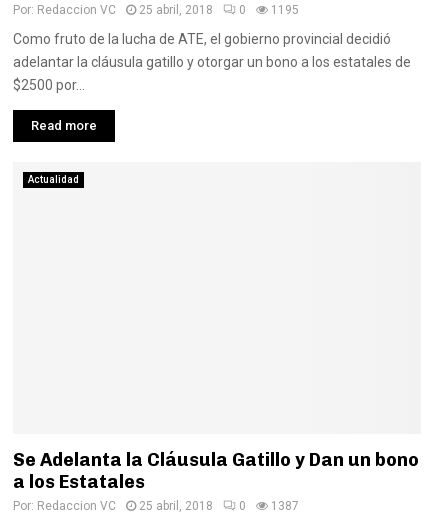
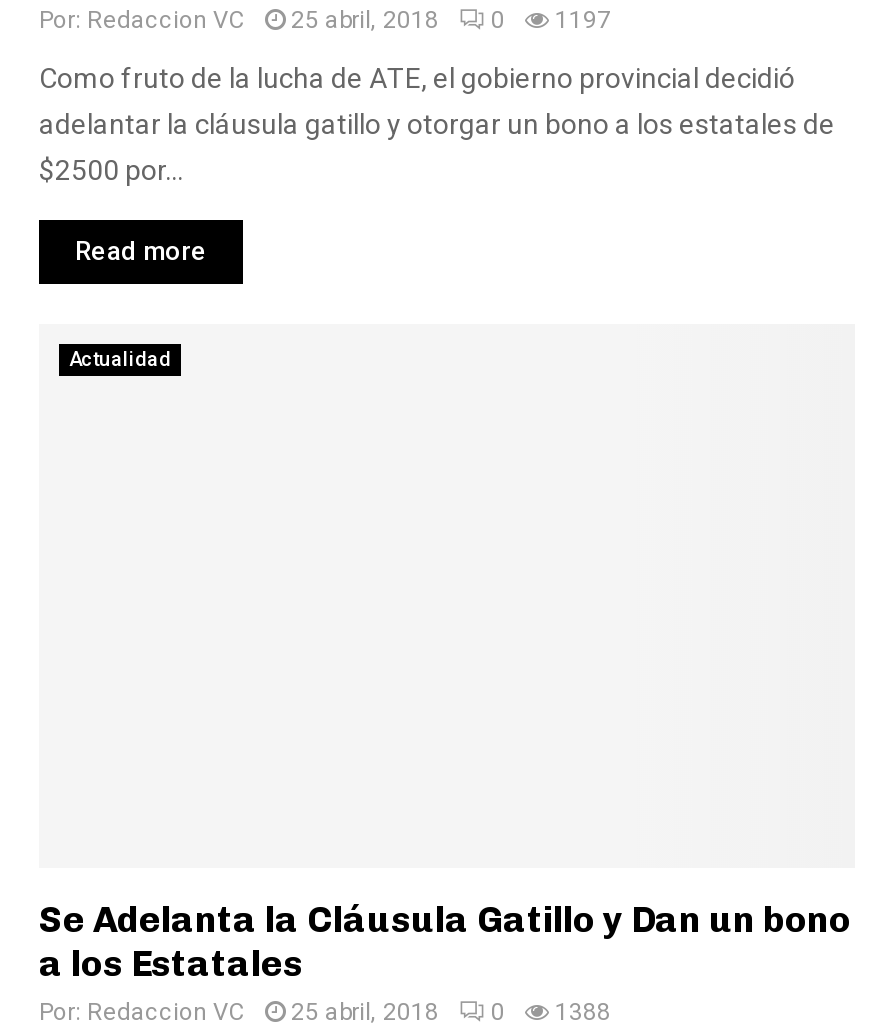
- Por: Redaccion VC 25 abril, 2018 0 1195
+ Por: Redaccion VC 25 abril, 2018 0 1197

- Por: Redaccion VC 25 abril, 2018 0 1387
+ Por: Redaccion VC 25 abril, 2018 0 1388
